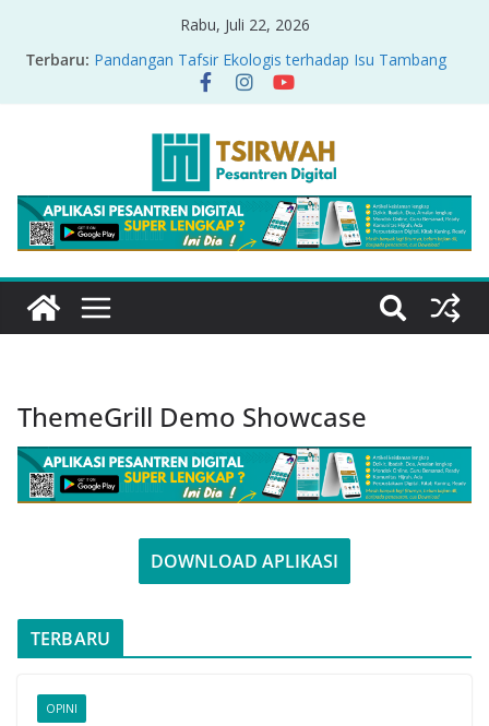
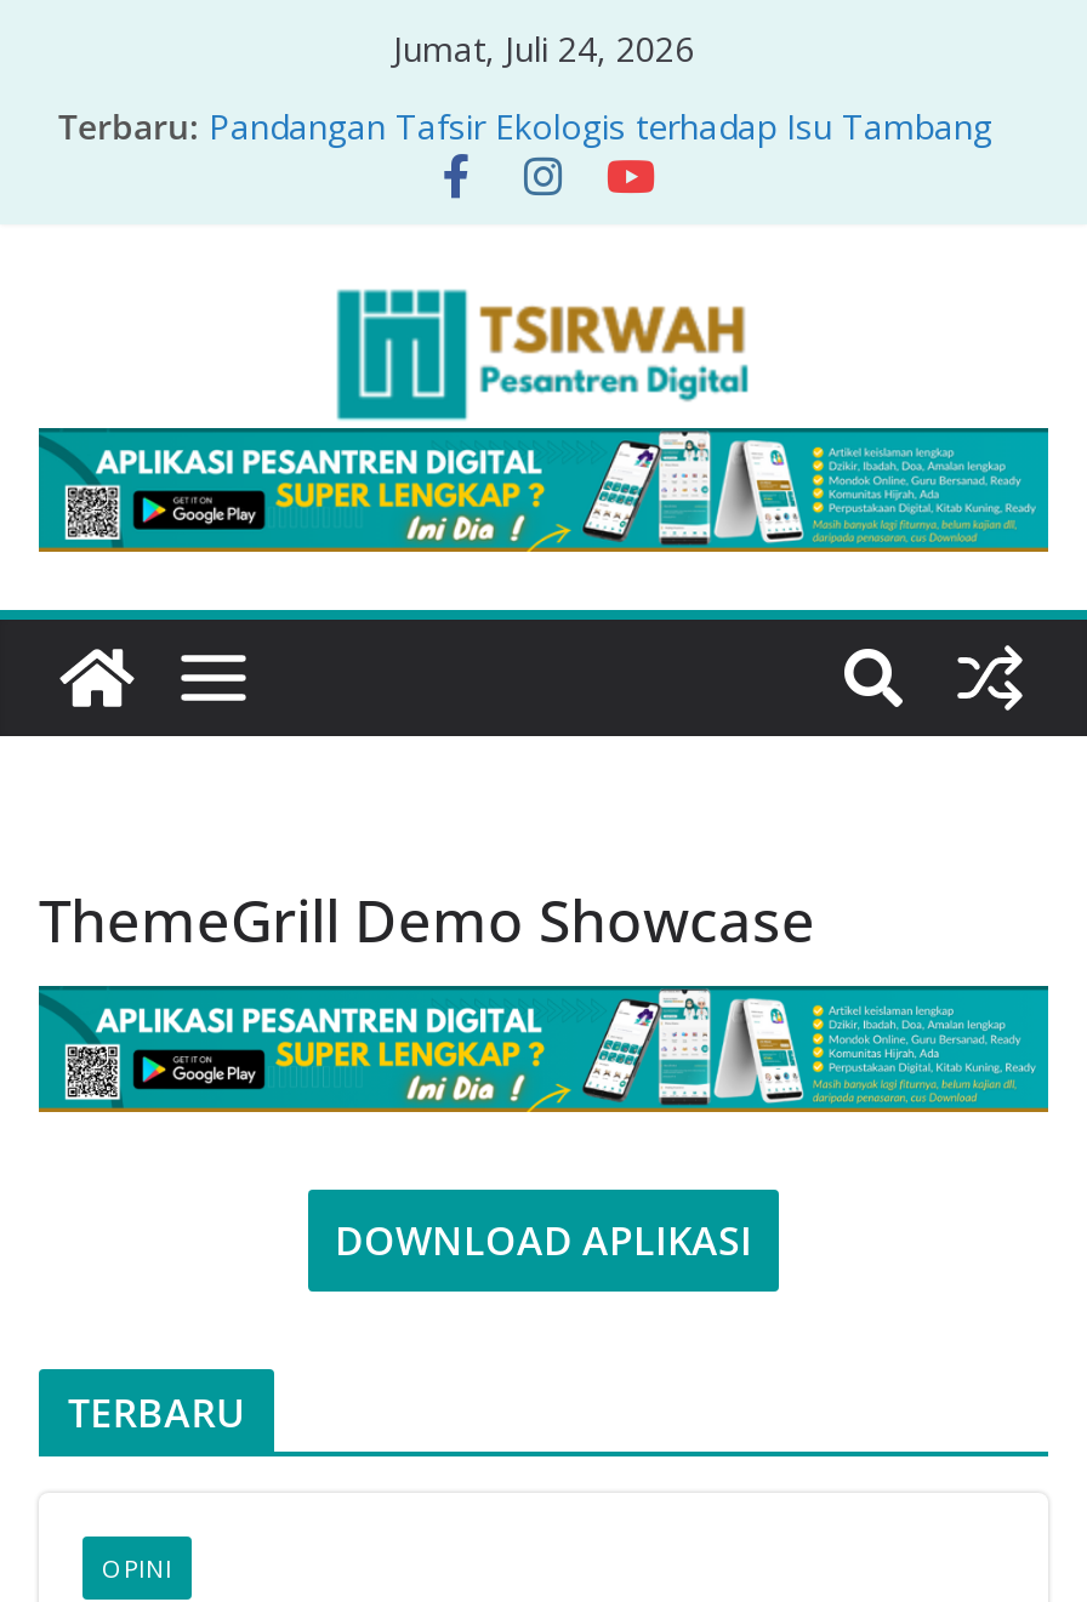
- Rabu, Juli 22, 2026
+ Jumat, Juli 24, 2026
